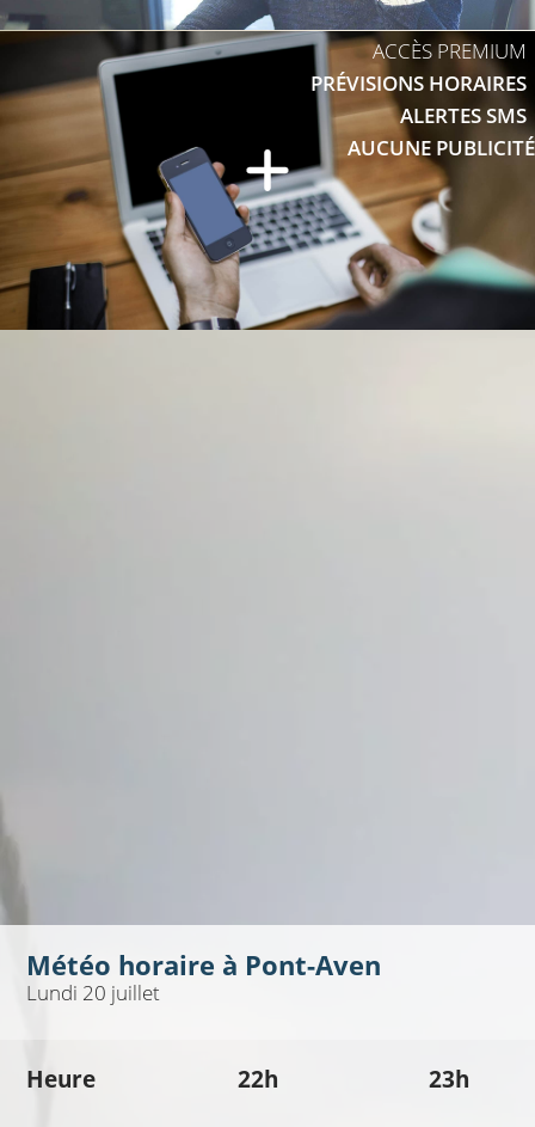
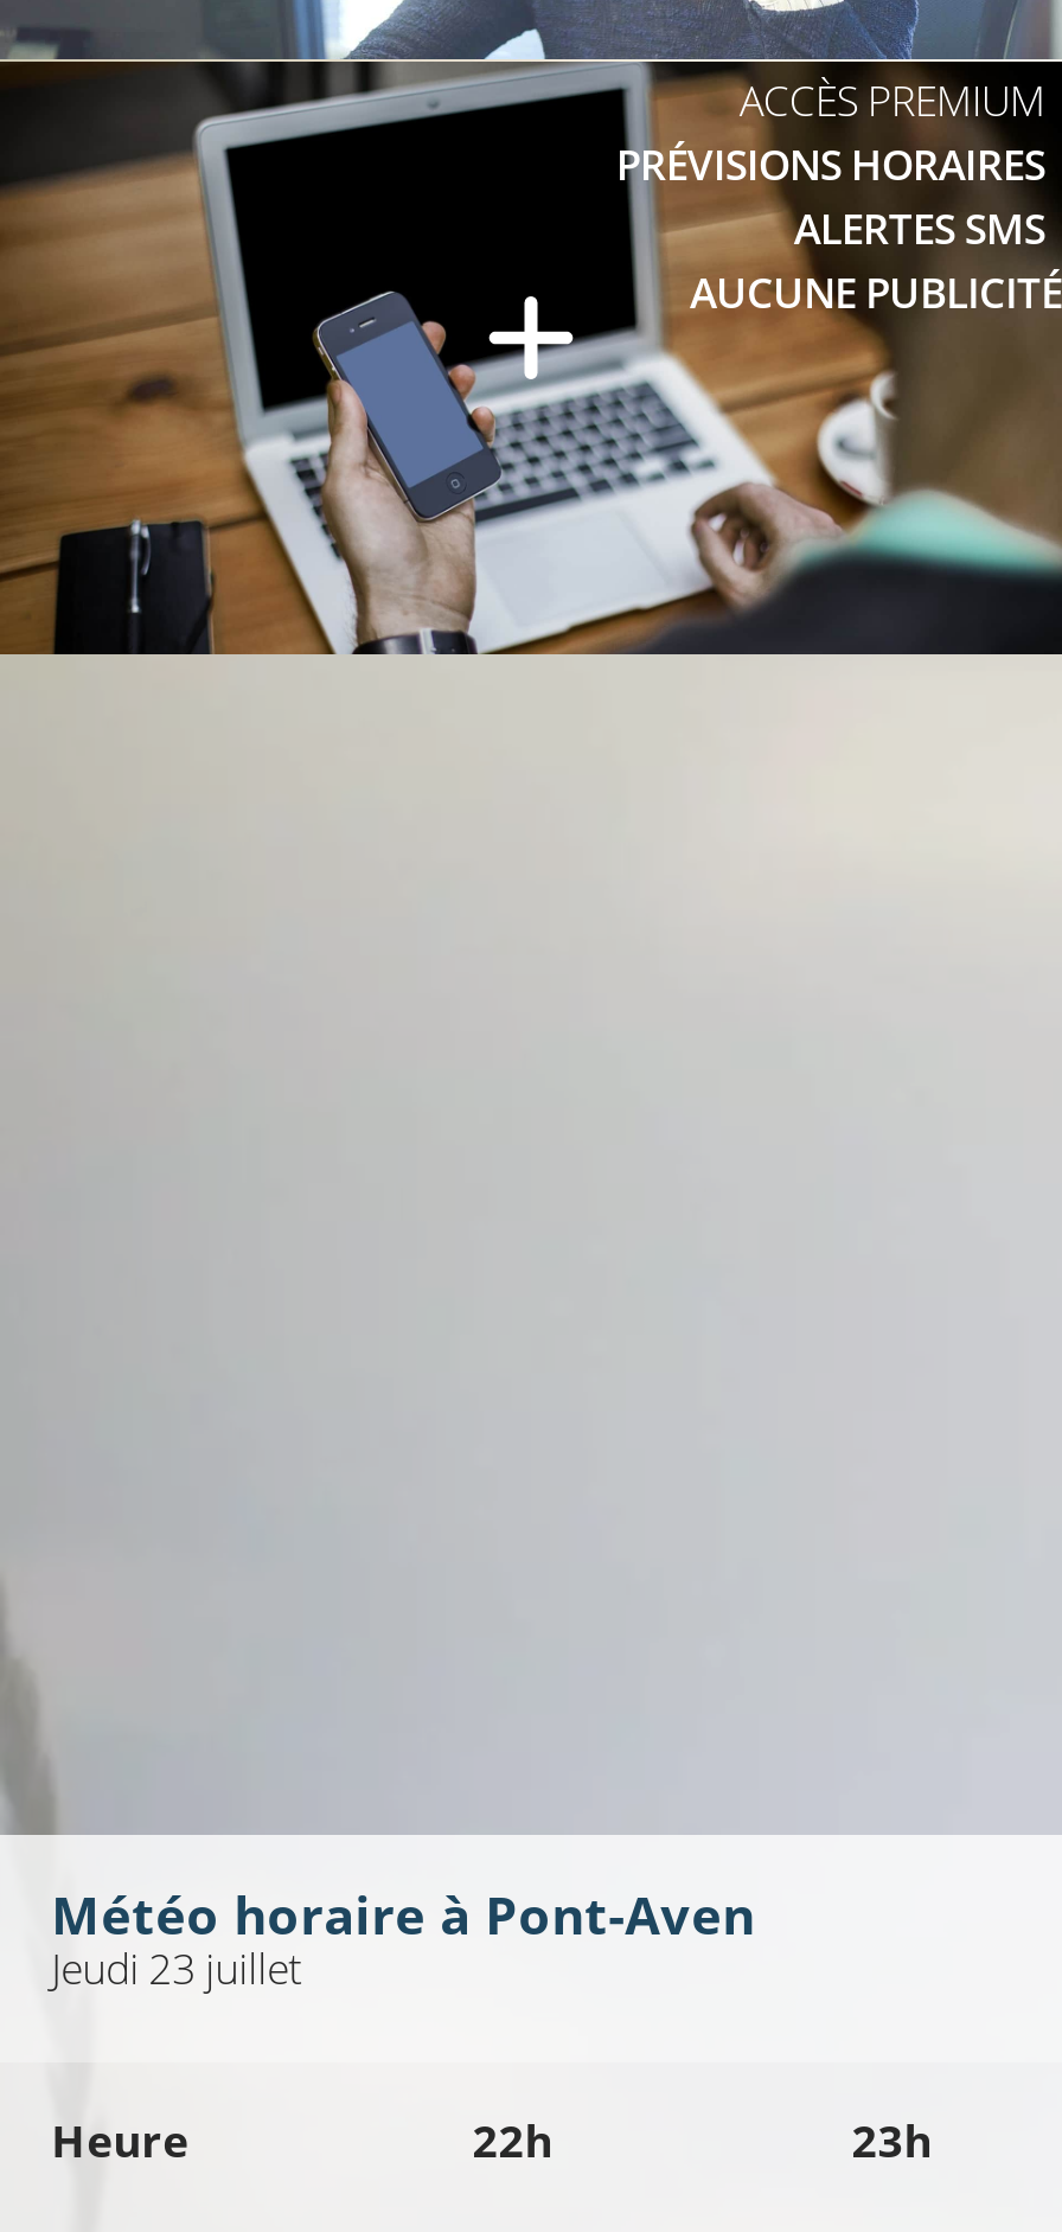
- Lundi 20 juillet
+ Jeudi 23 juillet
